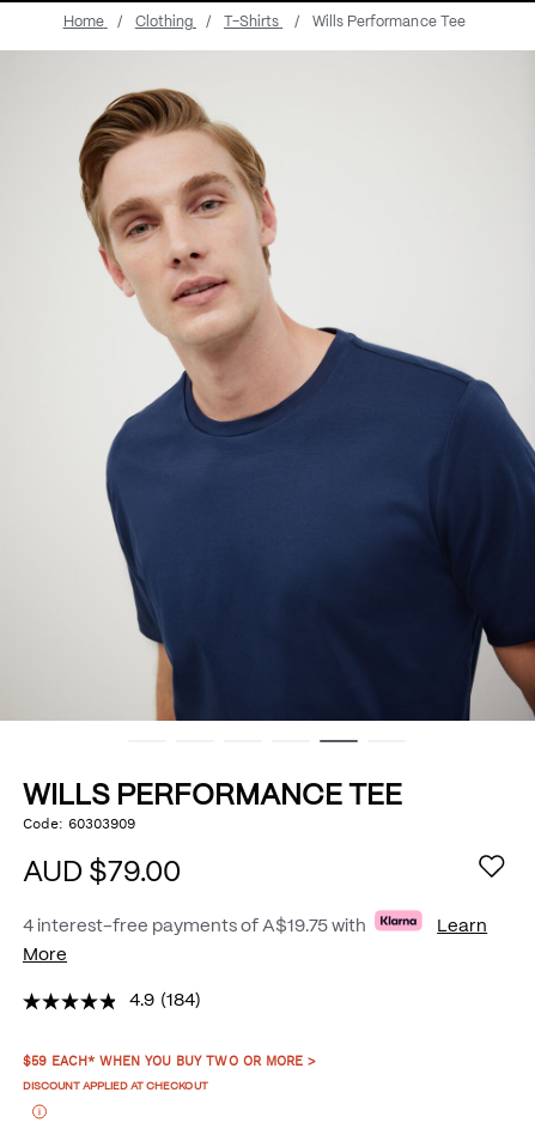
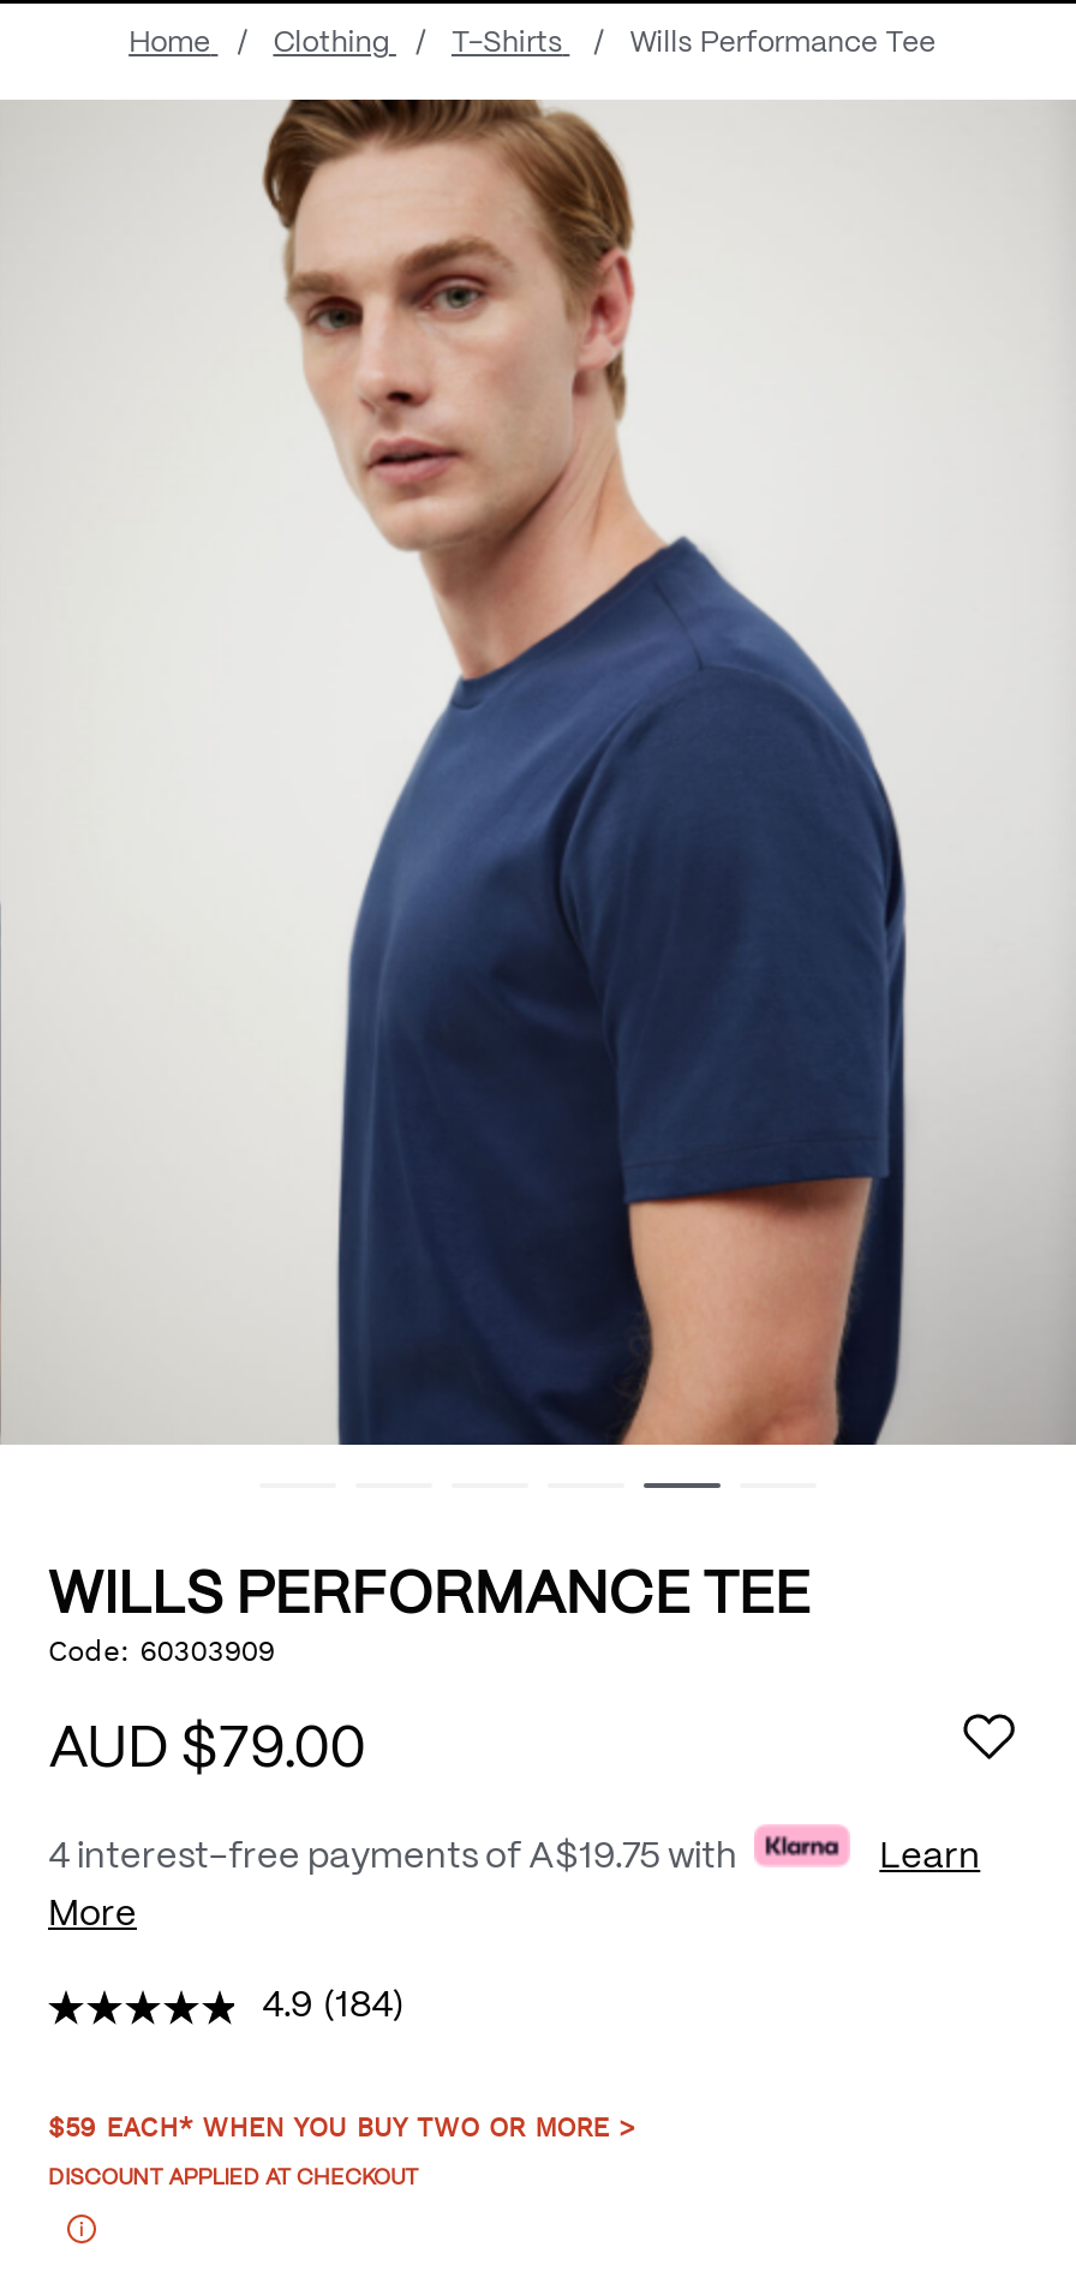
- [image]
+ [image]
